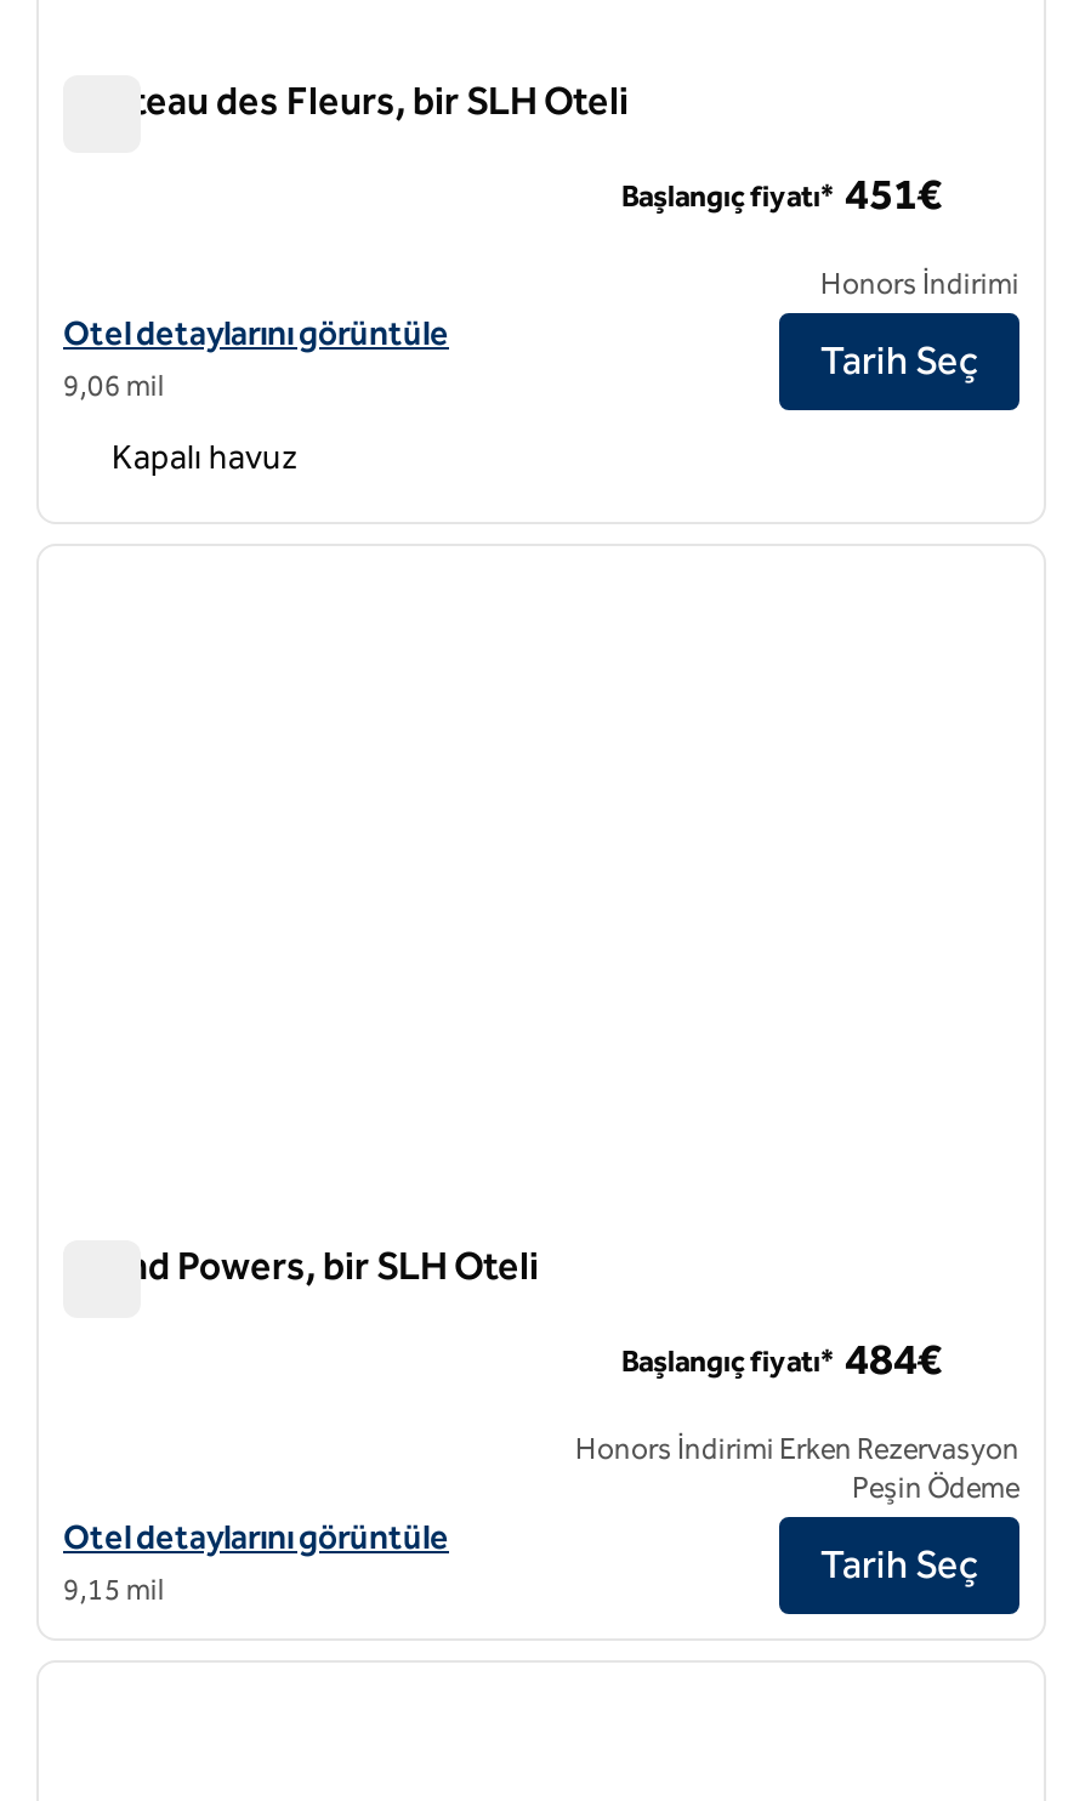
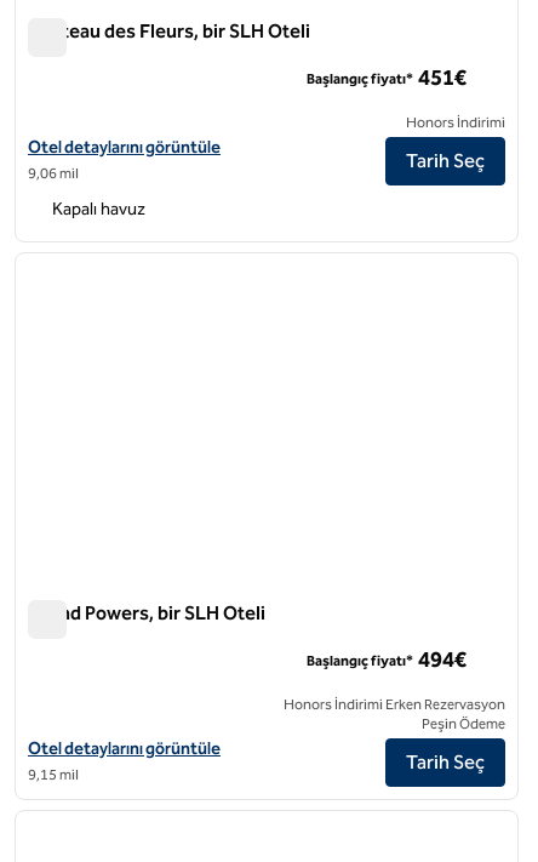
- Başlangıç fiyatı* 484€
+ Başlangıç fiyatı* 494€
